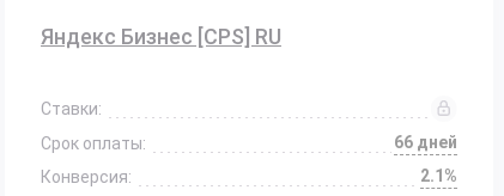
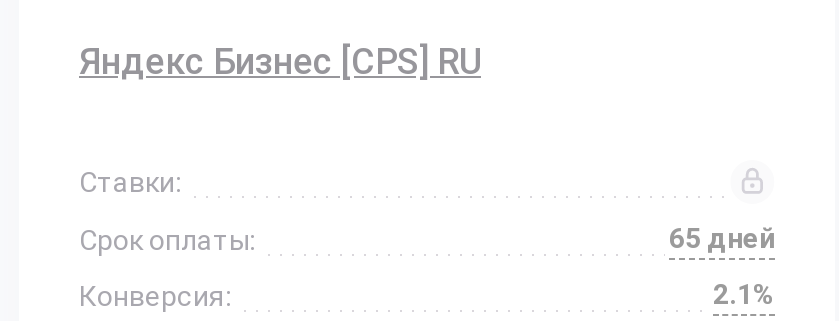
- 66 дней
+ 65 дней
